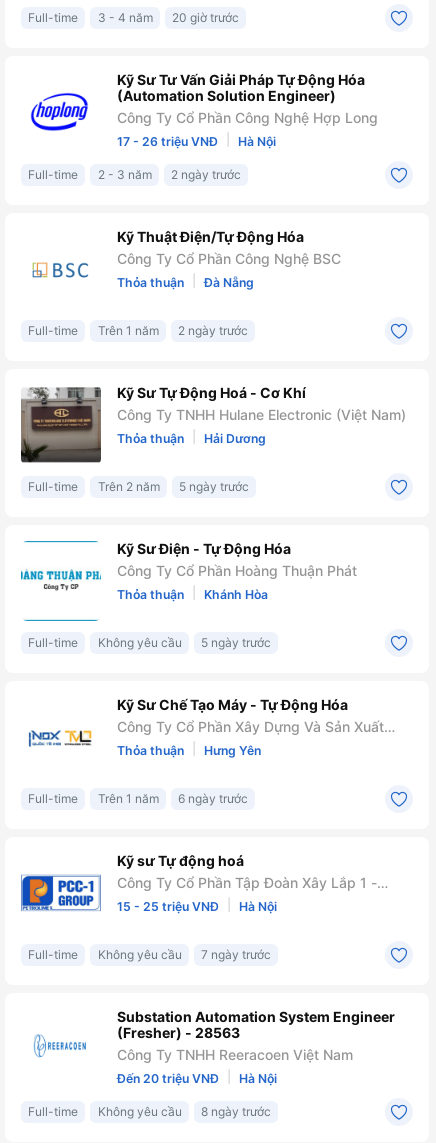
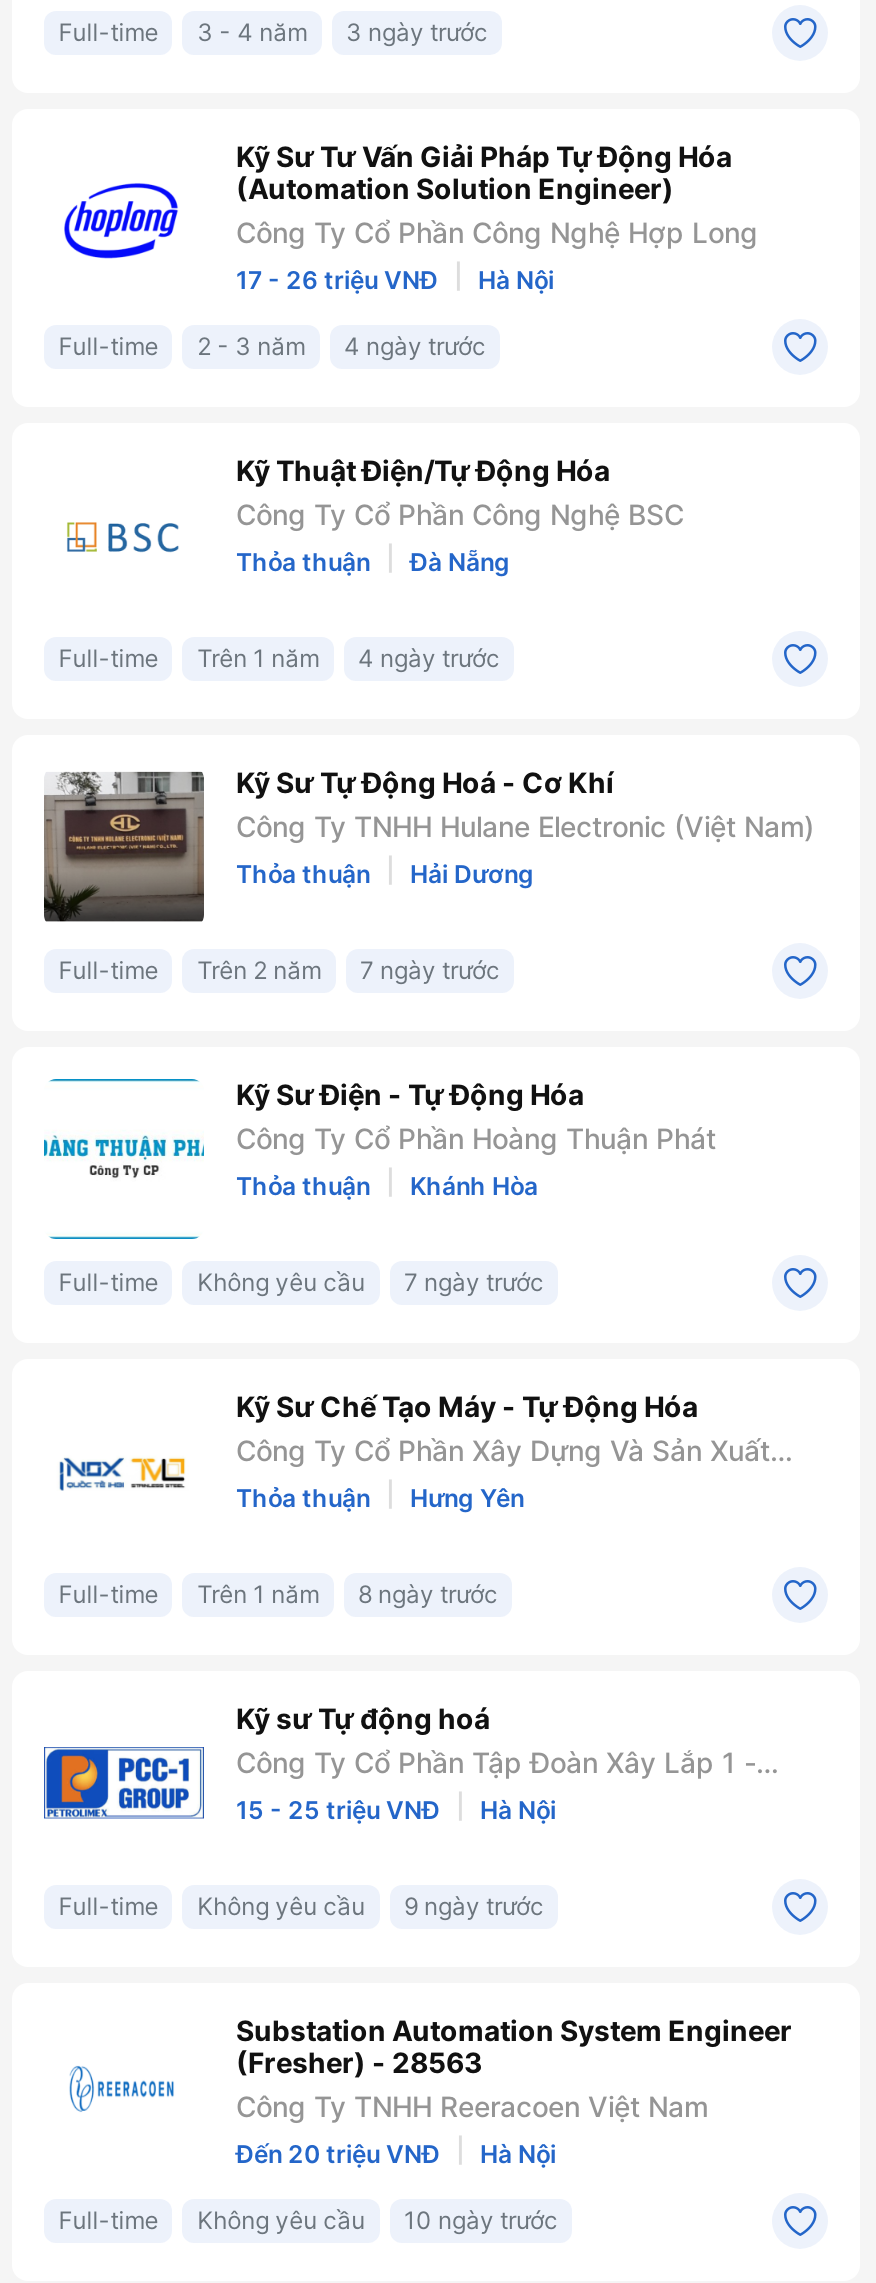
- Full-time 3 - 4 năm 20 giờ trước
+ Full-time 3 - 4 năm 3 ngày trước

- Full-time 2 - 3 năm 2 ngày trước
+ Full-time 2 - 3 năm 4 ngày trước

- Full-time Trên 1 năm 2 ngày trước
+ Full-time Trên 1 năm 4 ngày trước

- Full-time Trên 2 năm 5 ngày trước
+ Full-time Trên 2 năm 7 ngày trước

- Full-time Không yêu cầu 5 ngày trước
+ Full-time Không yêu cầu 7 ngày trước

- Full-time Trên 1 năm 6 ngày trước
+ Full-time Trên 1 năm 8 ngày trước

- Full-time Không yêu cầu 7 ngày trước
+ Full-time Không yêu cầu 9 ngày trước

- Full-time Không yêu cầu 8 ngày trước
+ Full-time Không yêu cầu 10 ngày trước
